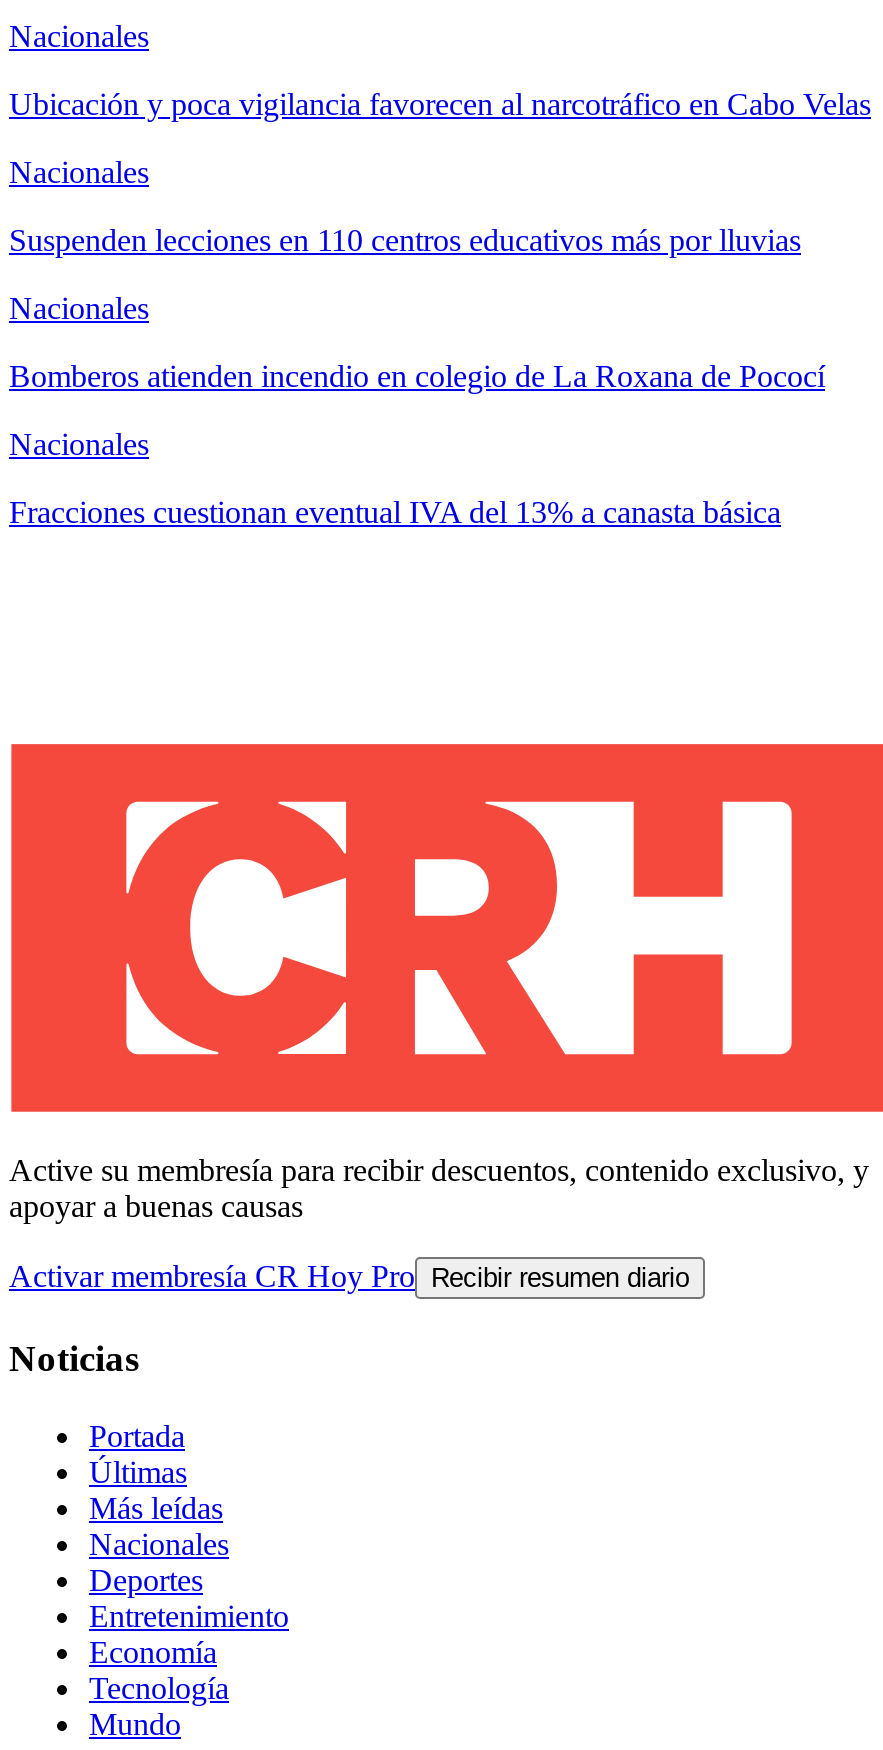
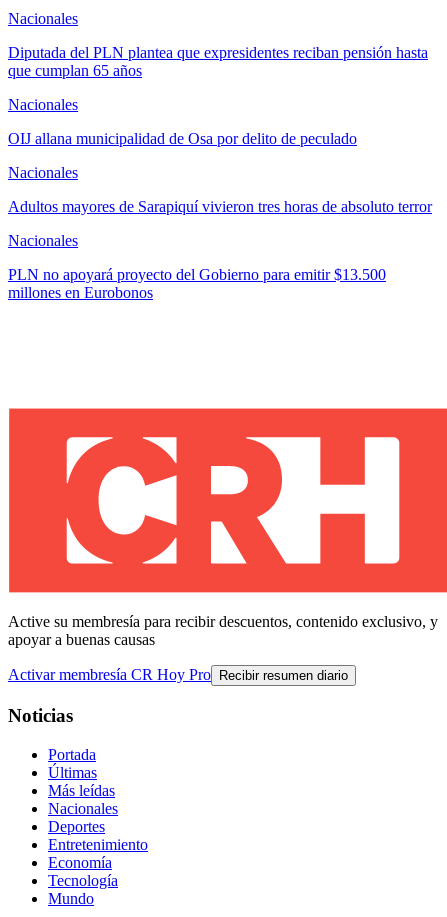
- Ubicación y poca vigilancia favorecen al narcotráfico en Cabo Velas
+ Diputada del PLN plantea que expresidentes reciban pensión hasta
+ que cumplan 65 años

- Suspenden lecciones en 110 centros educativos más por lluvias
+ OIJ allana municipalidad de Osa por delito de peculado

- Bomberos atienden incendio en colegio de La Roxana de Pococí
+ Adultos mayores de Sarapiquí vivieron tres horas de absoluto terror

- Fracciones cuestionan eventual IVA del 13% a canasta básica
+ PLN no apoyará proyecto del Gobierno para emitir $13.500
+ millones en Eurobonos
